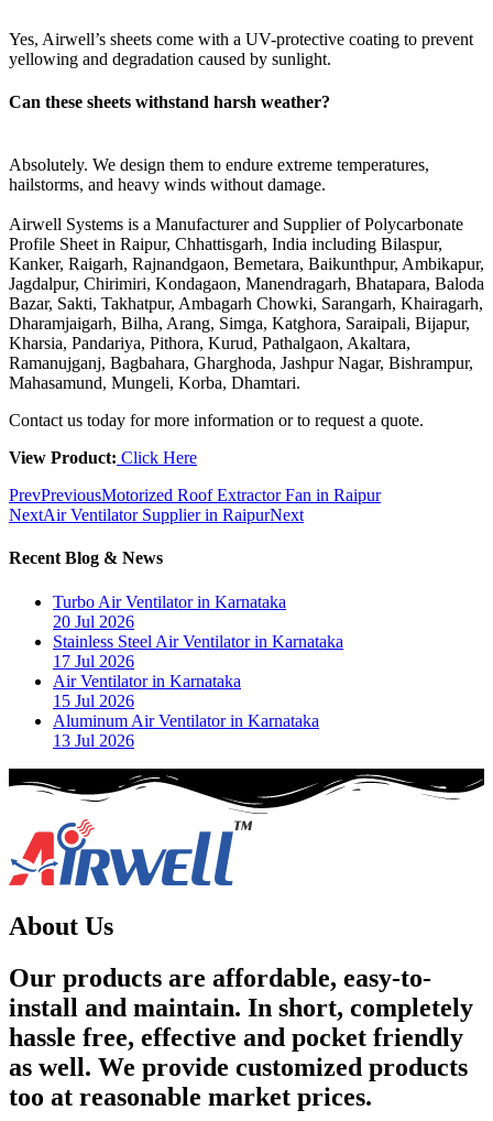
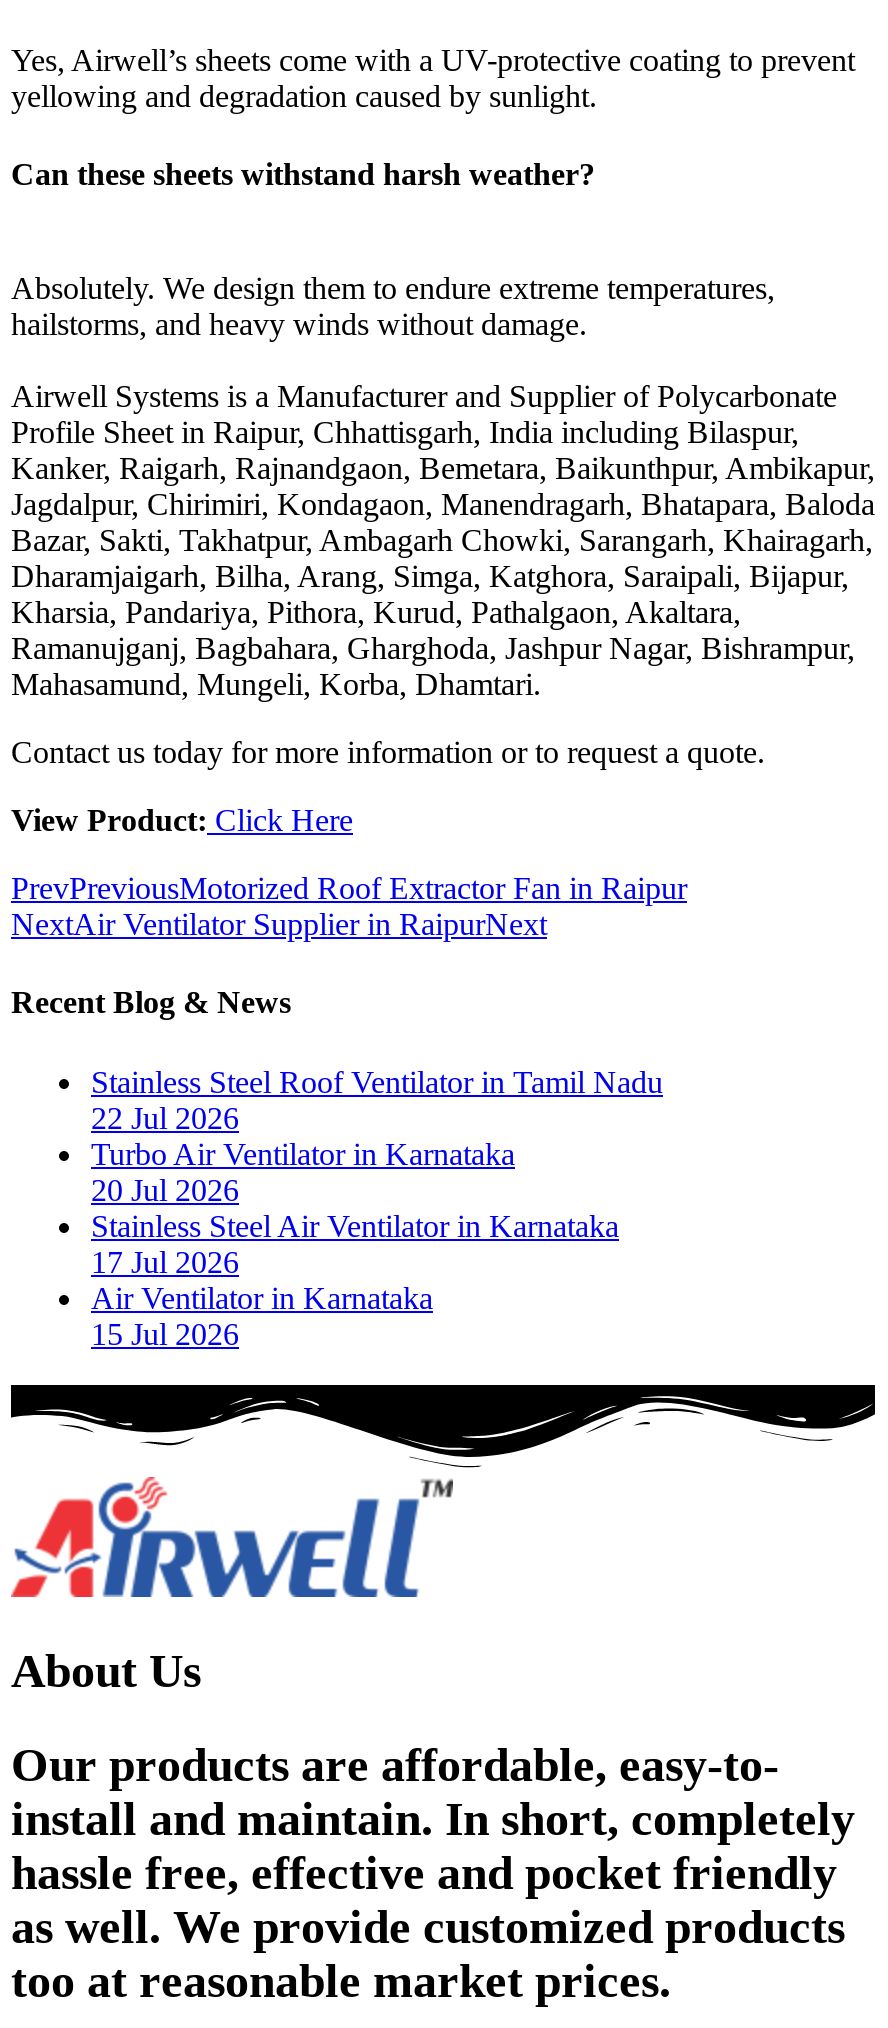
+ Stainless Steel Roof Ventilator in Tamil Nadu
+ 22 Jul 2026

moved down: Turbo Air Ventilator in Karnataka | 20 Jul 2026 | Stainless Steel Air Ventilator in Karnataka | 17 Jul 2026 | Air Ventilator in Karnataka | 15 Jul 2026

- Aluminum Air Ventilator in Karnataka
- 13 Jul 2026
